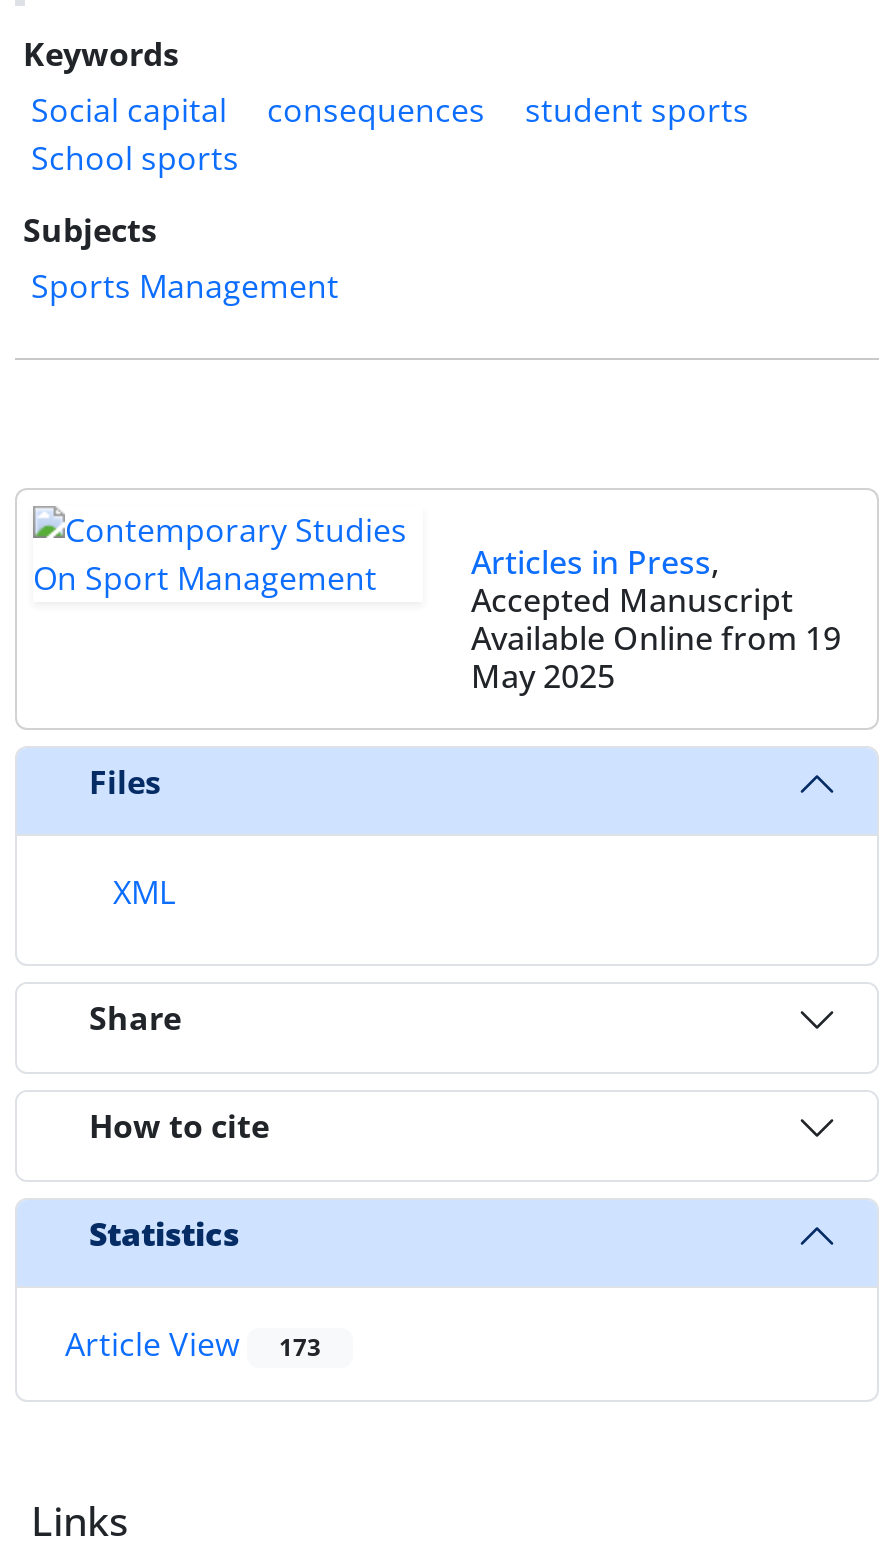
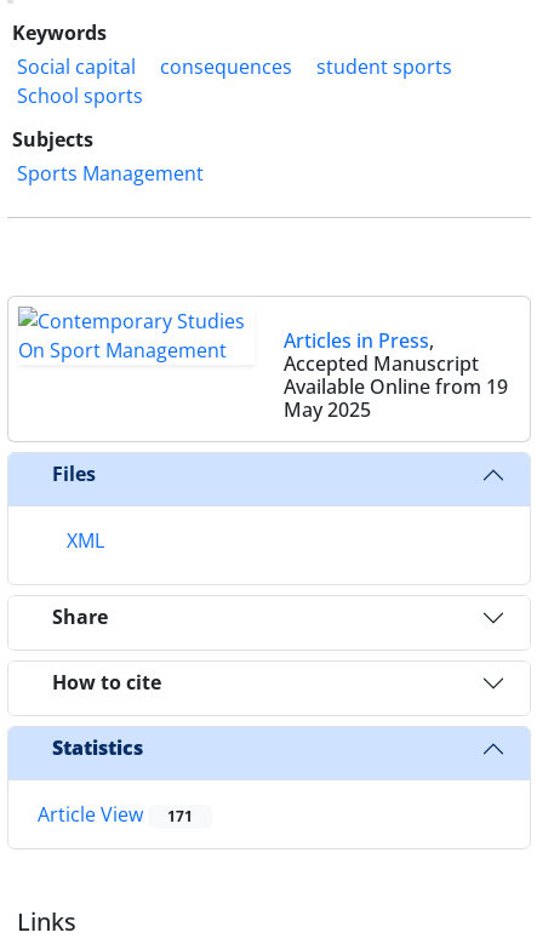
- Article View 173
+ Article View 171
